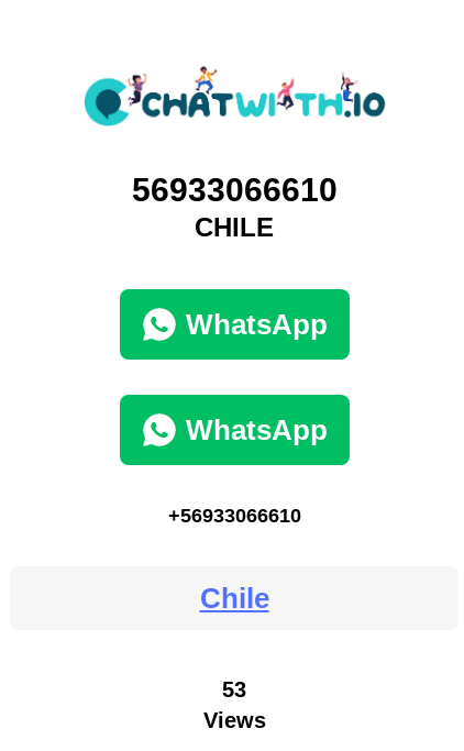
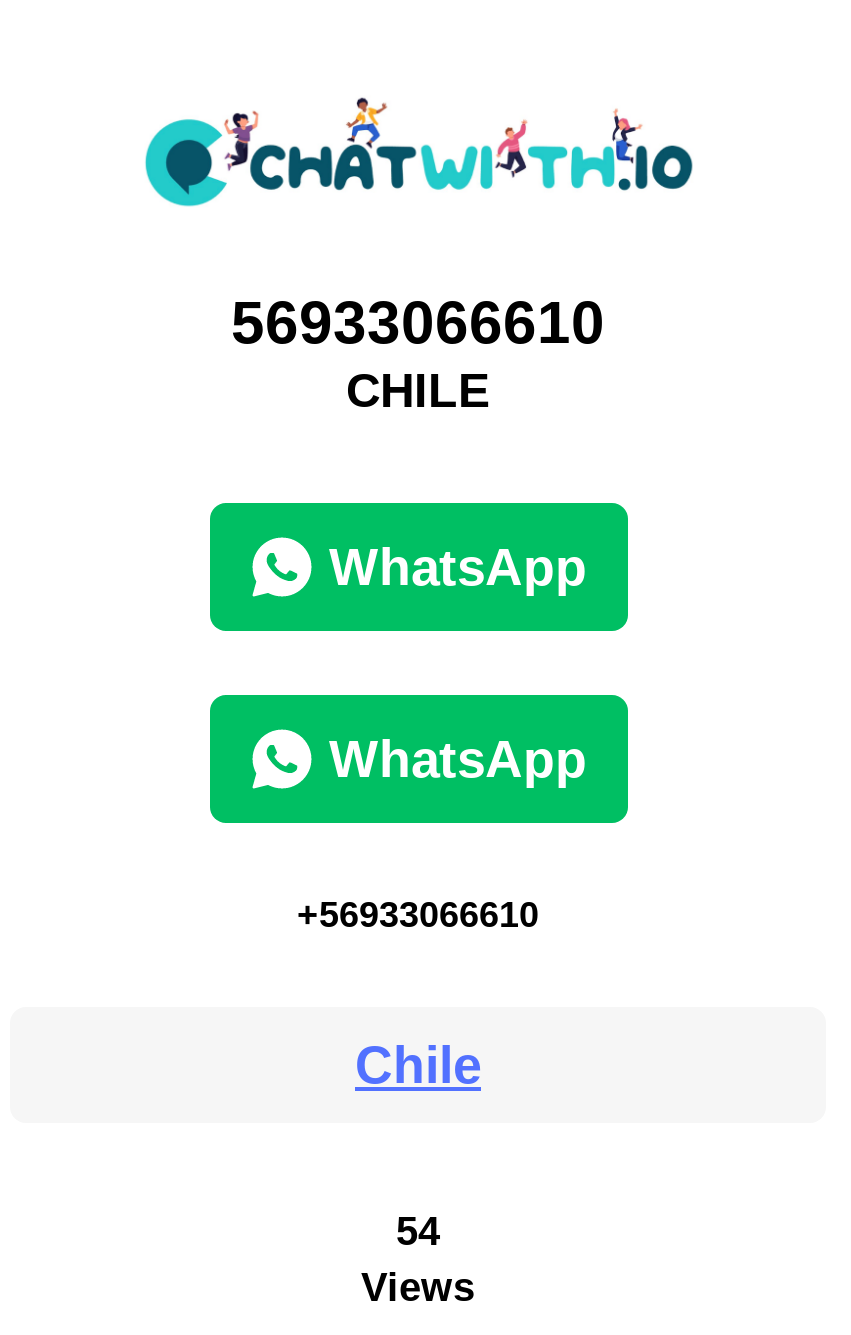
- 53
+ 54
